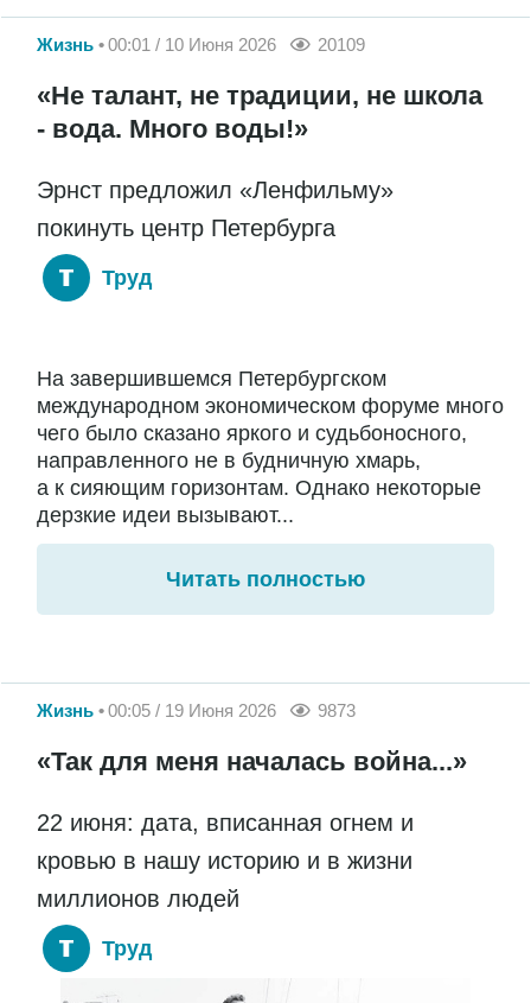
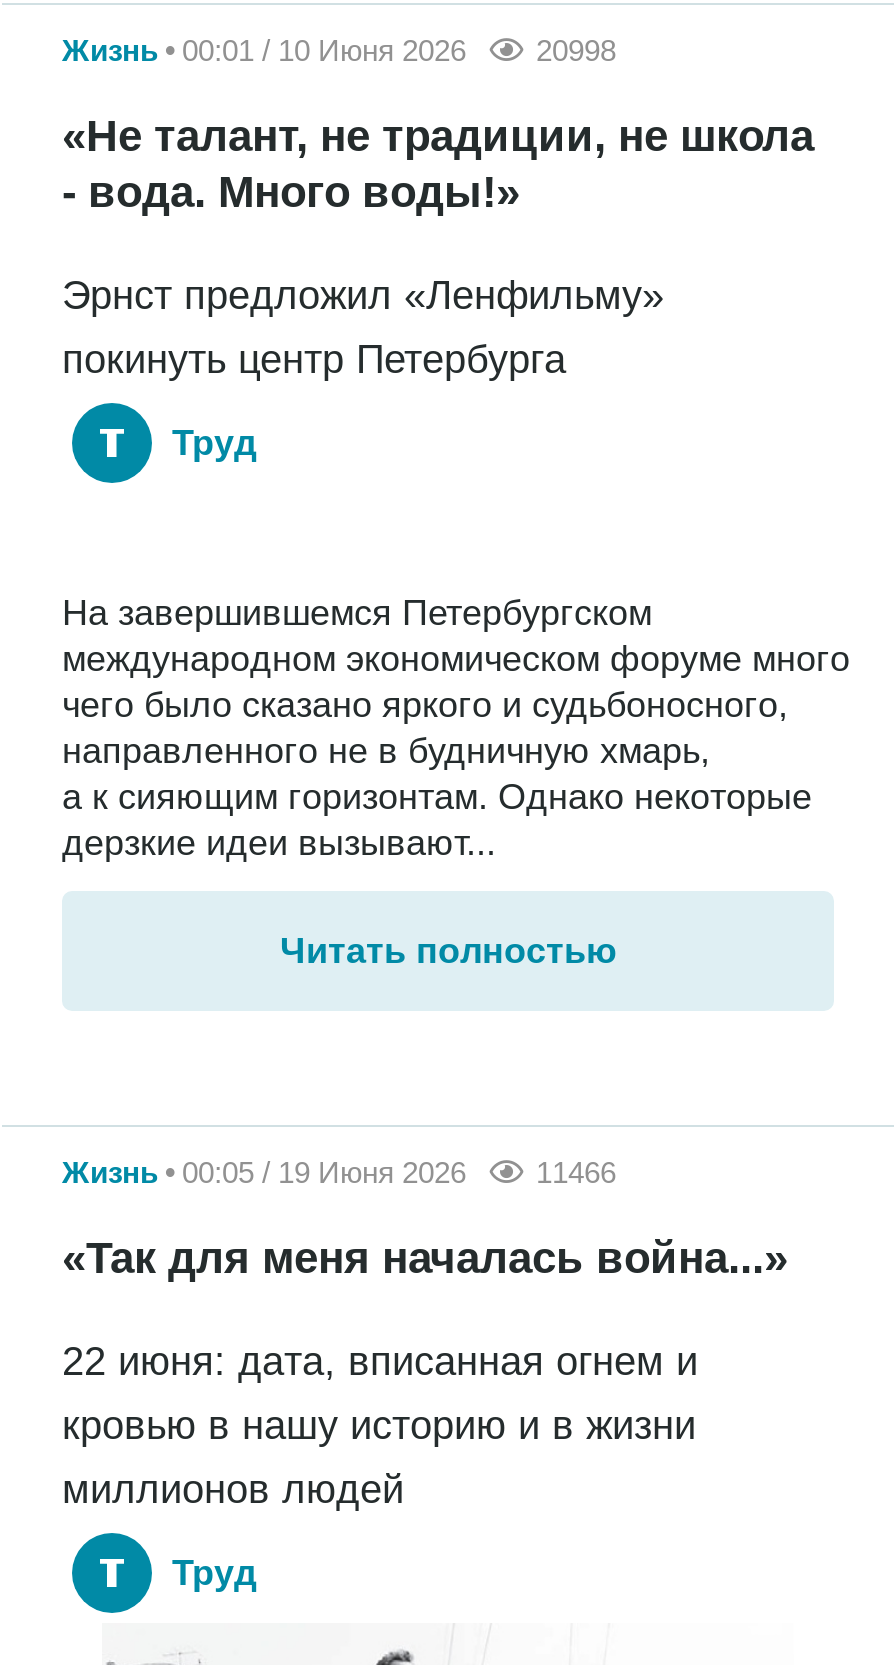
- 20109
+ 20998

- 9873
+ 11466
